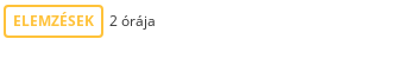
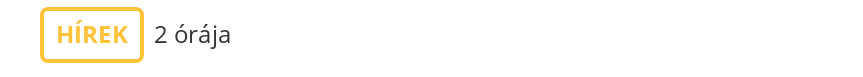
- ELEMZÉSEK
+ HÍREK
